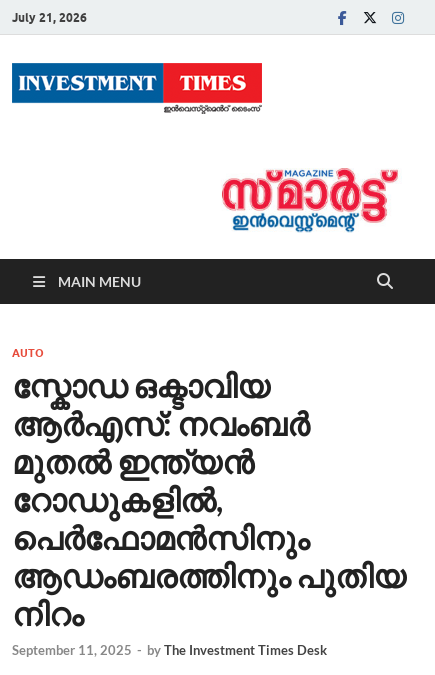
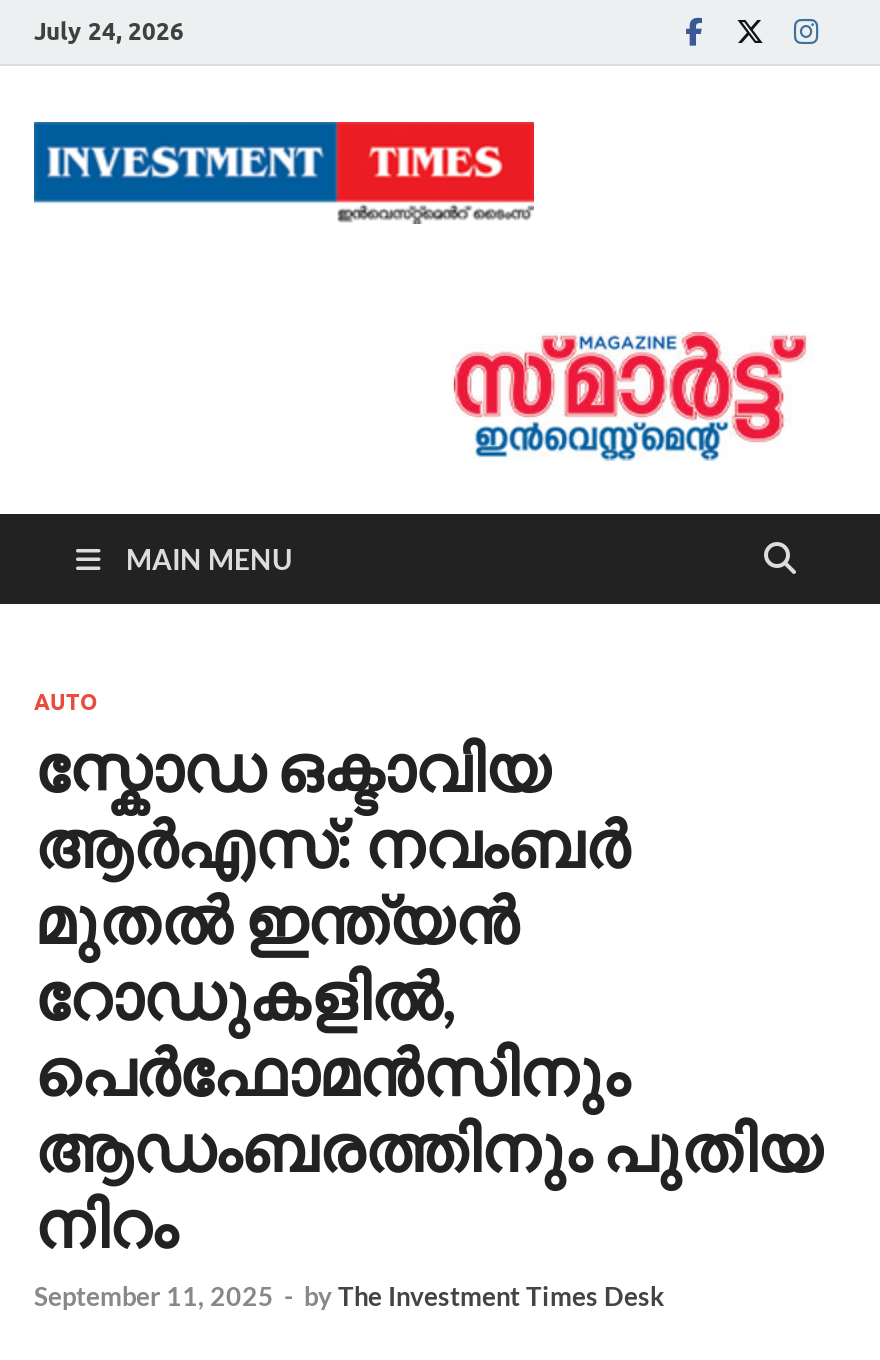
- July 21, 2026
+ July 24, 2026
